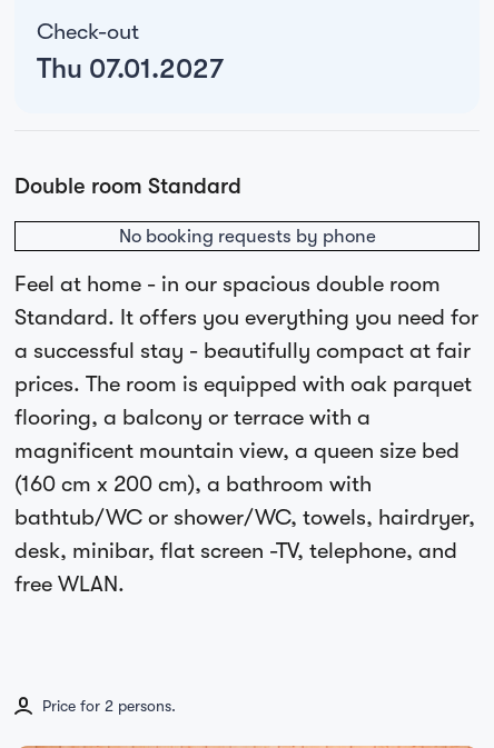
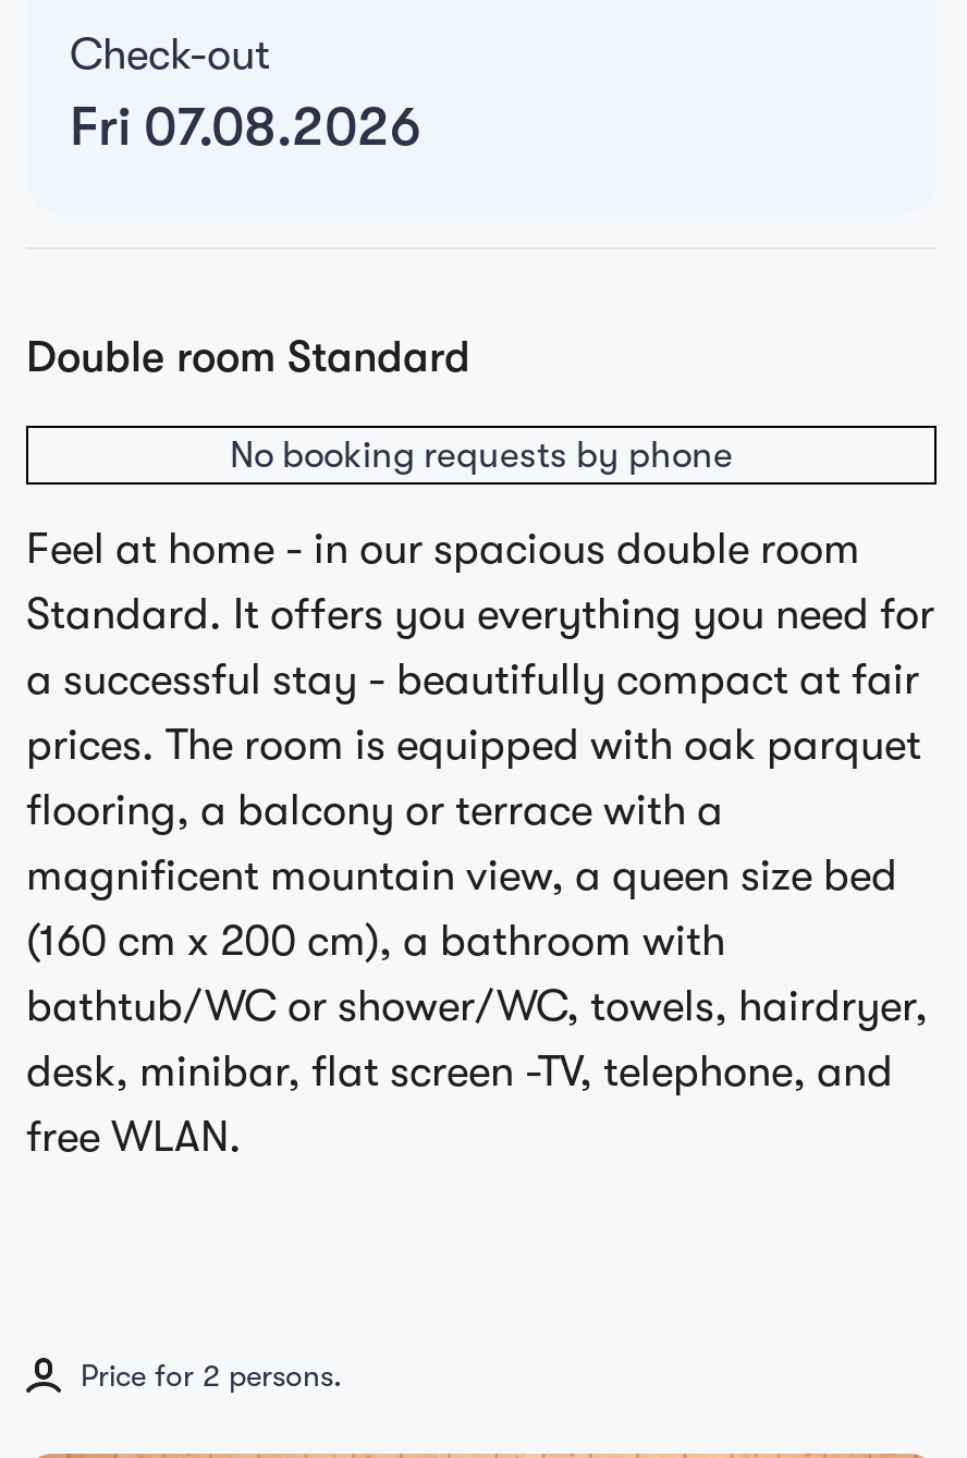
- Thu 07.01.2027
+ Fri 07.08.2026
